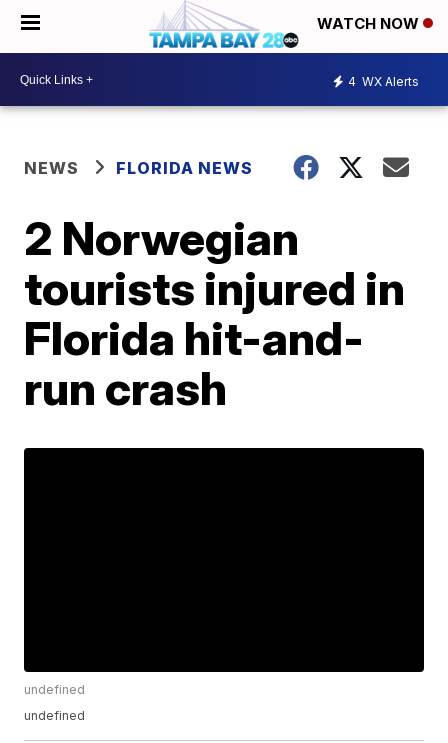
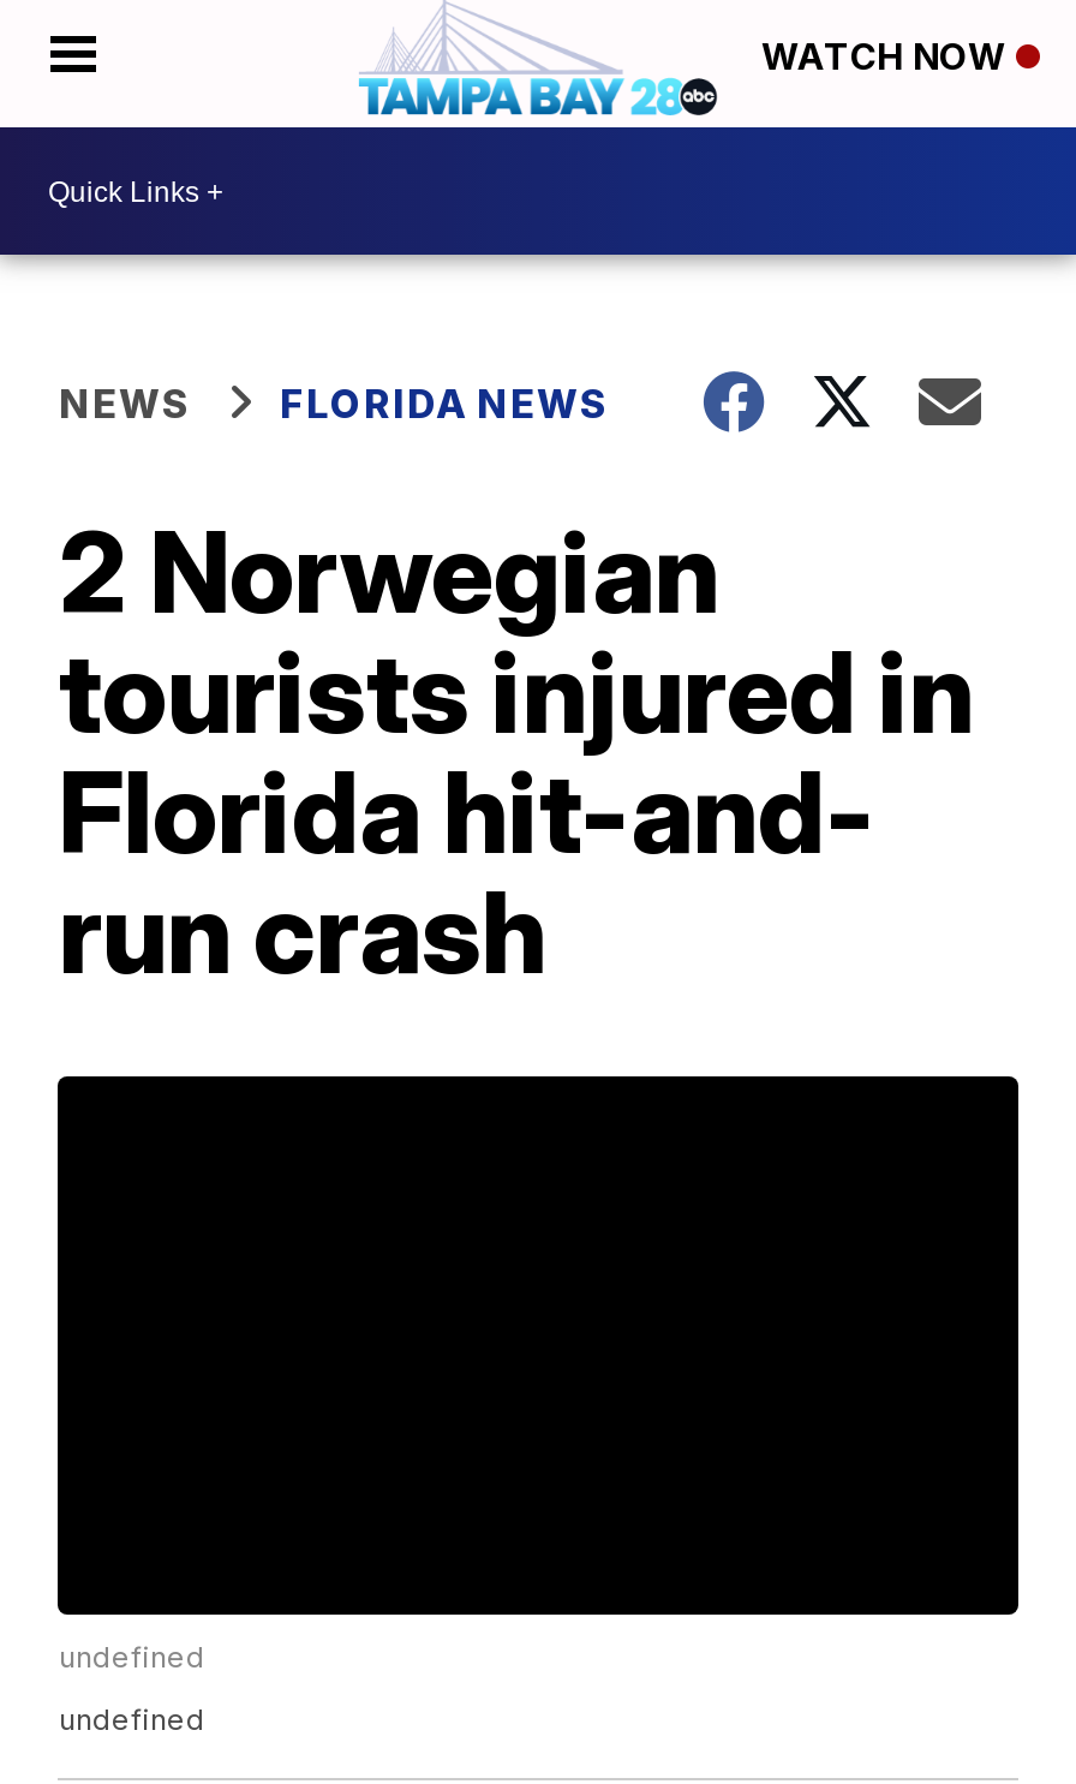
- 4 WX Alerts
